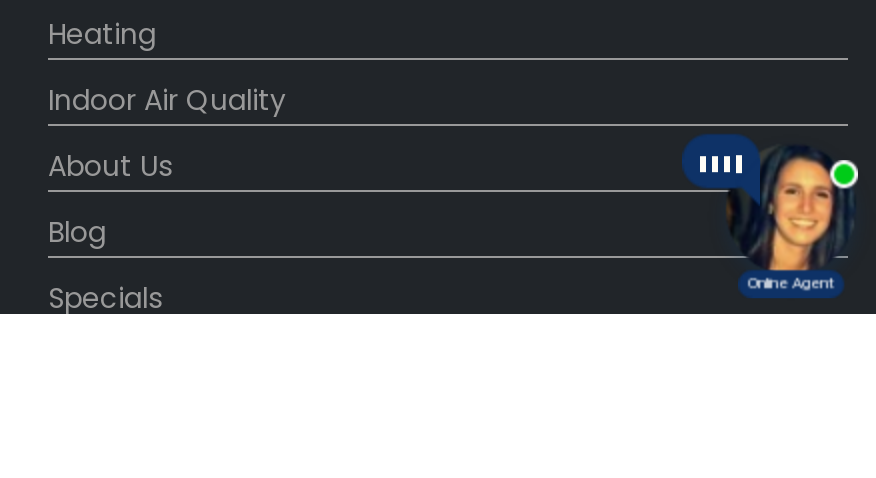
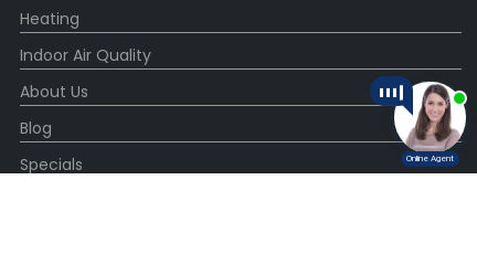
- [image]
+ [image]
